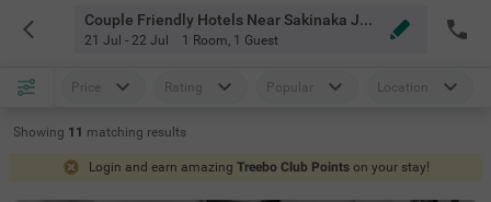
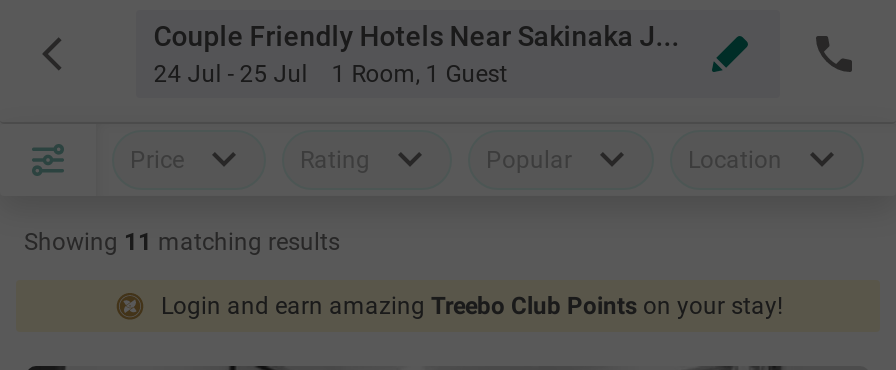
- 21 Jul - 22 Jul 1 Room, 1 Guest
+ 24 Jul - 25 Jul 1 Room, 1 Guest
